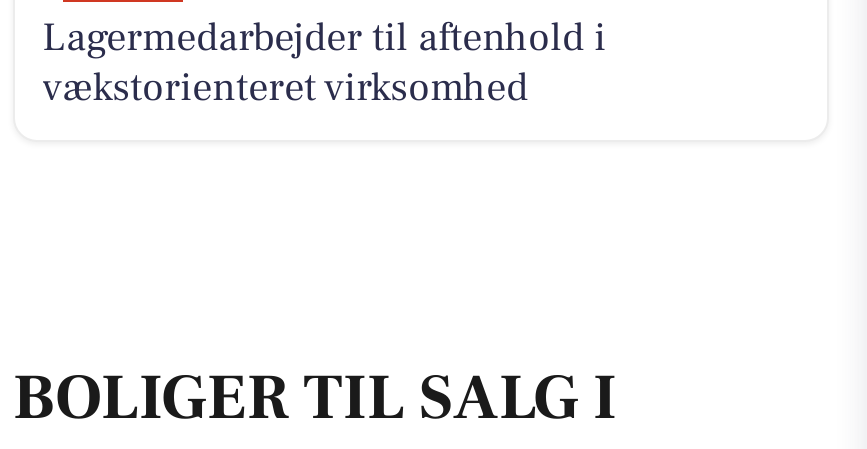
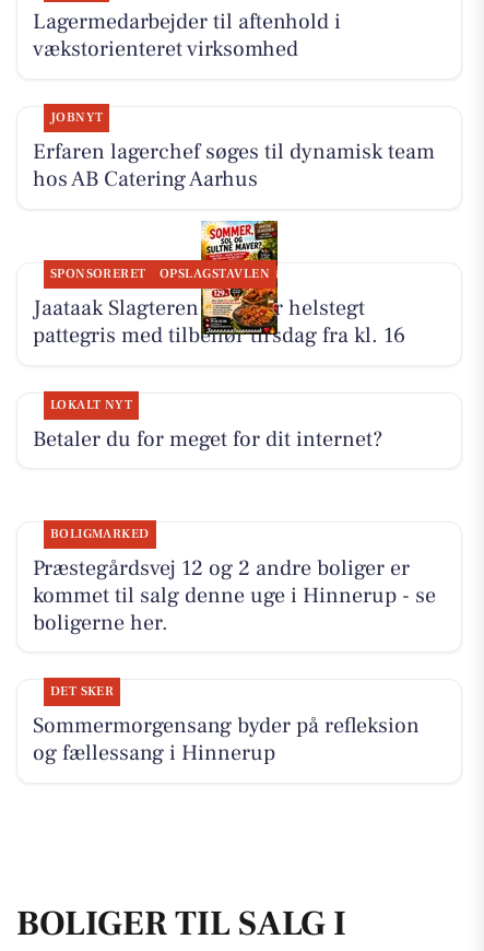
+ JOBNYT
+ Erfaren lagerchef søges til dynamisk team
+ hos AB Catering Aarhus

+ [image]
+ SPONSORERET
+ OPSLAGSTAVLEN
+ Jaataak Slagteren serverer helstegt
+ pattegris med tilbehør tirsdag fra kl. 16
+ LOKALT NYT
+ Betaler du for meget for dit internet?

+ BOLIGMARKED
+ Præstegårdsvej 12 og 2 andre boliger er
+ kommet til salg denne uge i Hinnerup - se
+ boligerne her.
+ DET SKER
+ Sommermorgensang byder på refleksion
+ og fællessang i Hinnerup
